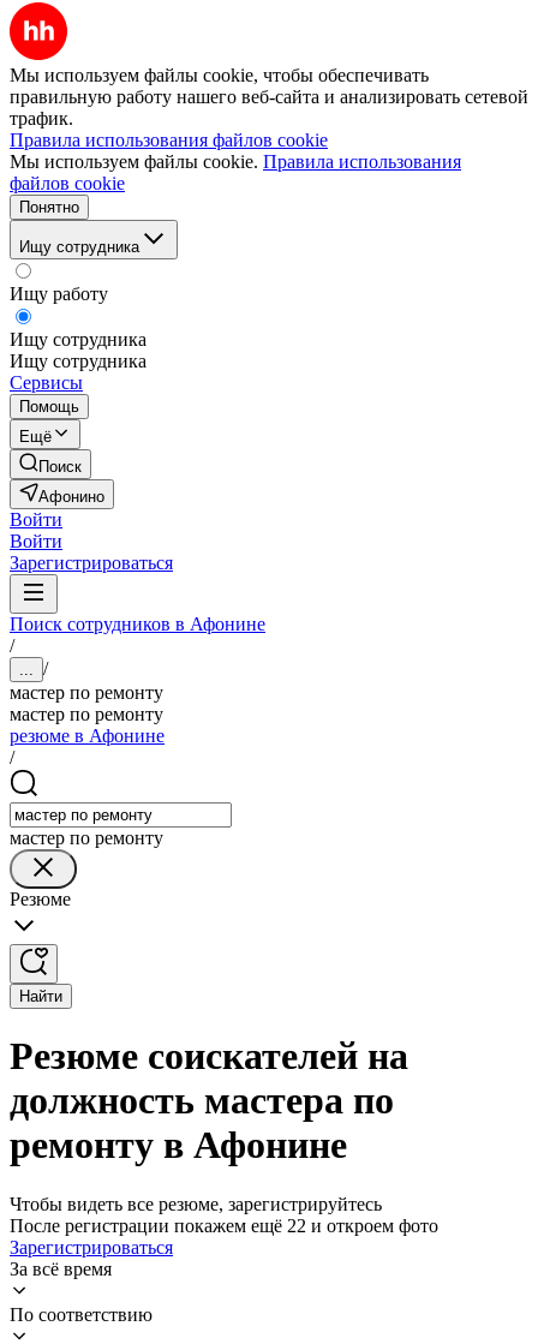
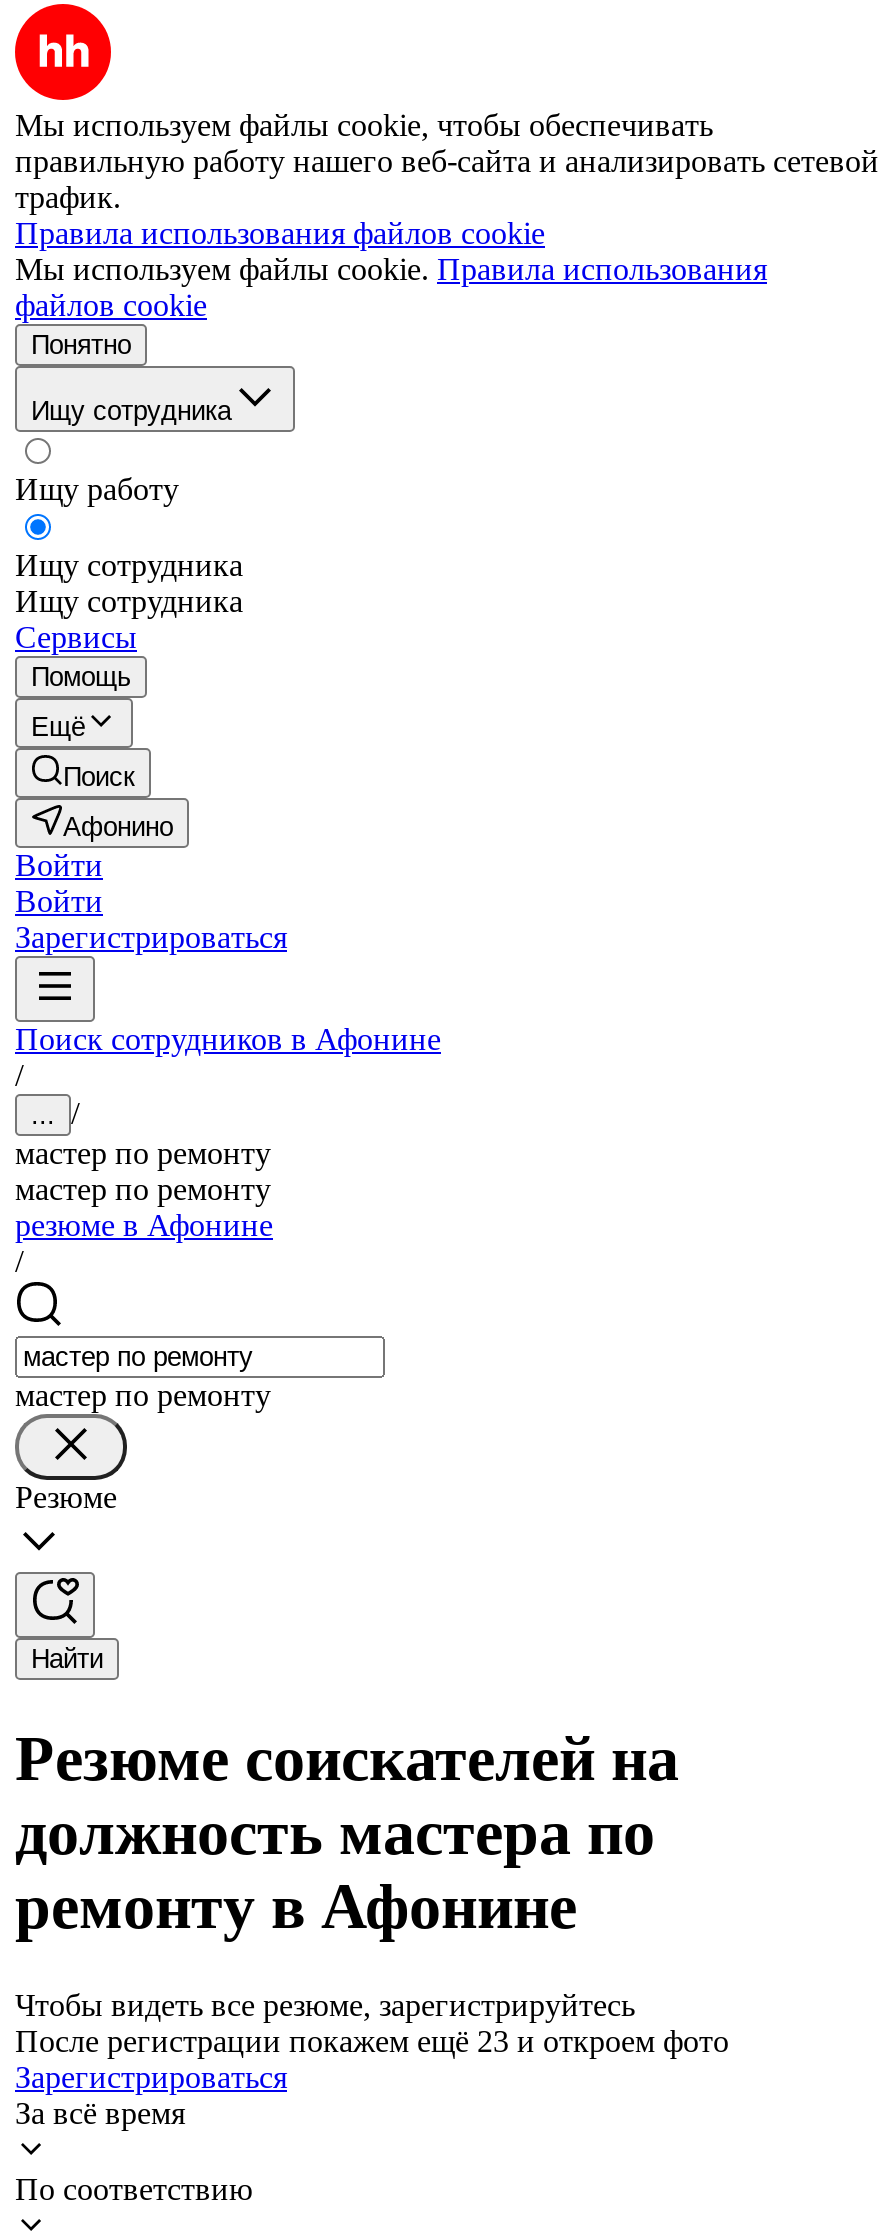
- После регистрации покажем ещё 22 и откроем фото
+ После регистрации покажем ещё 23 и откроем фото
